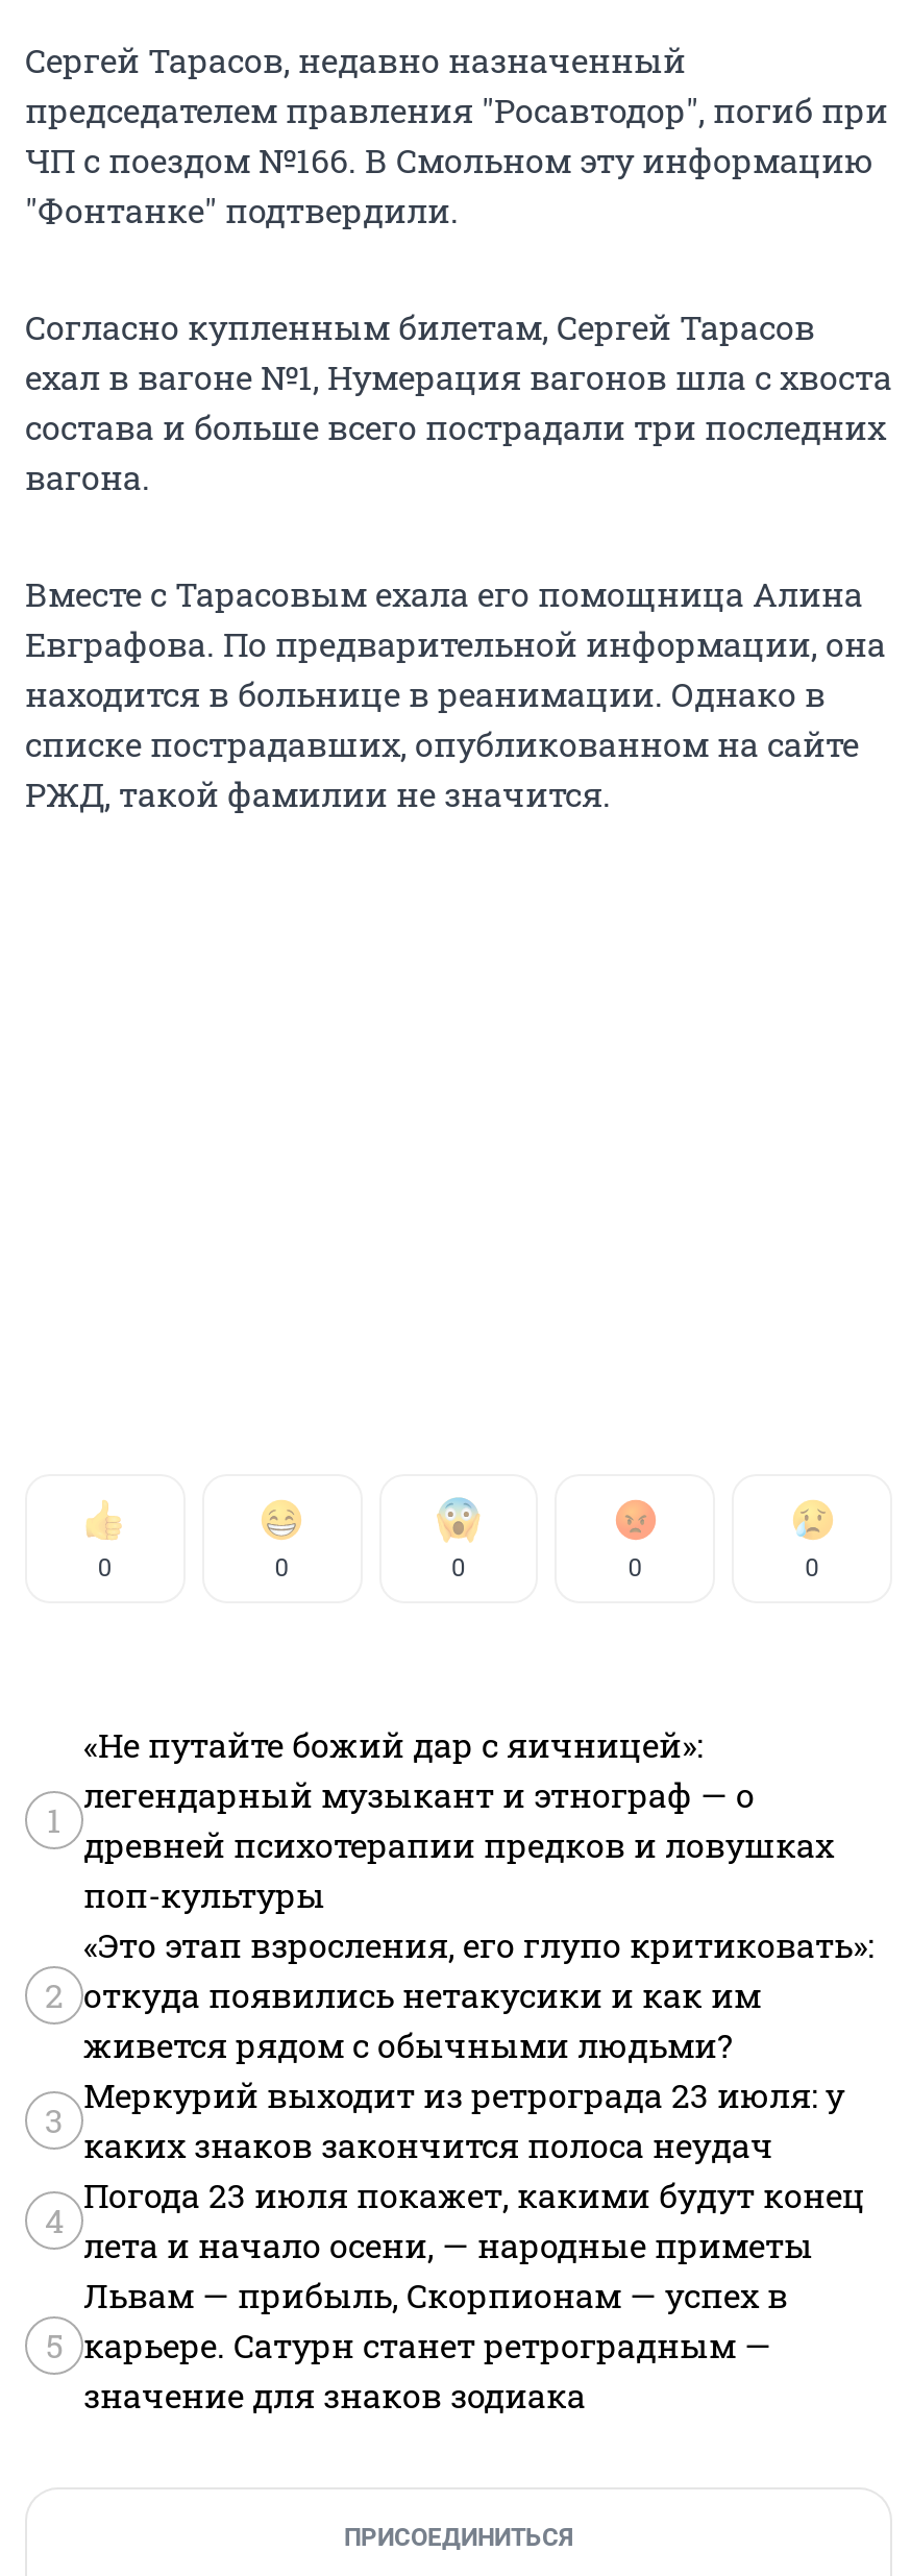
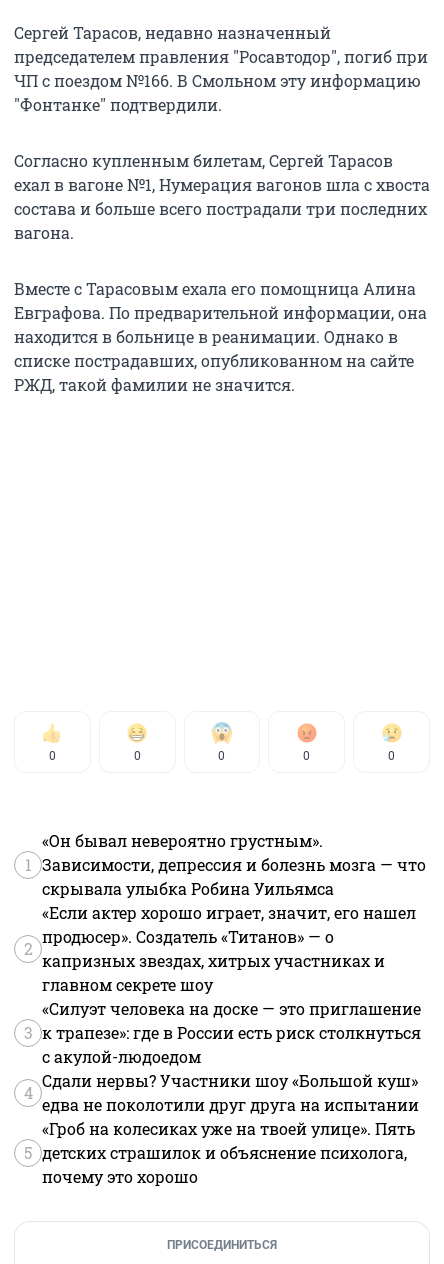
- «Не путайте божий дар с яичницей»:
- легендарный музыкант и этнограф — о
- древней психотерапии предков и ловушках
- поп-культуры
+ «Он бывал невероятно грустным».
+ Зависимости, депрессия и болезнь мозга — что
+ скрывала улыбка Робина Уильямса

- «Это этап взросления, его глупо критиковать»:
- откуда появились нетакусики и как им
- живется рядом с обычными людьми?
+ «Если актер хорошо играет, значит, его нашел
+ продюсер». Создатель «Титанов» — о
+ капризных звездах, хитрых участниках и
+ главном секрете шоу

- Меркурий выходит из ретрограда 23 июля: у
- каких знаков закончится полоса неудач
+ «Силуэт человека на доске — это приглашение
+ к трапезе»: где в России есть риск столкнуться
+ с акулой-людоедом

- Погода 23 июля покажет, какими будут конец
- лета и начало осени, — народные приметы
+ Сдали нервы? Участники шоу «Большой куш»
+ едва не поколотили друг друга на испытании

- Львам — прибыль, Скорпионам — успех в
- карьере. Сатурн станет ретроградным —
- значение для знаков зодиака
+ «Гроб на колесиках уже на твоей улице». Пять
+ детских страшилок и объяснение психолога,
+ почему это хорошо
